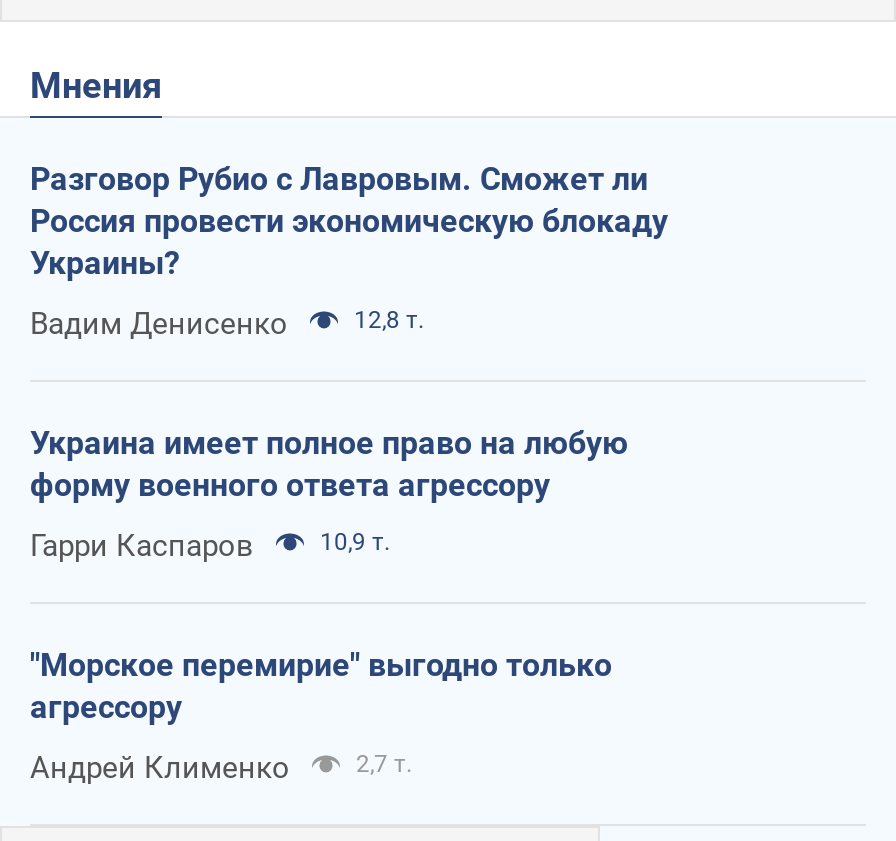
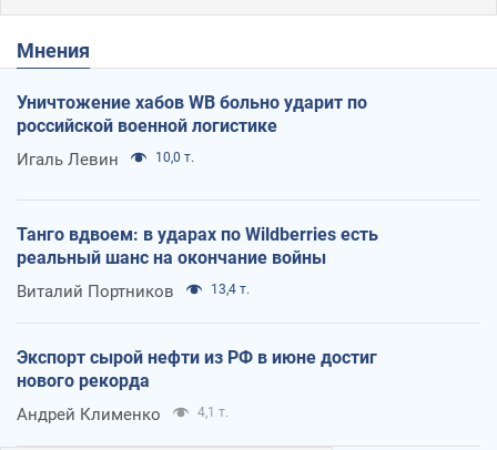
- Разговор Рубио с Лавровым. Сможет ли
- Россия провести экономическую блокаду
- Украины?
+ Уничтожение хабов WB больно ударит по
+ российской военной логистике

- Вадим Денисенко
- 12,8 т.
+ Игаль Левин
+ 10,0 т.

- Украина имеет полное право на любую
- форму военного ответа агрессору
+ Танго вдвоем: в ударах по Wildberries есть
+ реальный шанс на окончание войны

- Гарри Каспаров
- 10,9 т.
+ Виталий Портников
+ 13,4 т.

- "Морское перемирие" выгодно только
- агрессору
+ Экспорт сырой нефти из РФ в июне достиг
+ нового рекорда

- 2,7 т.
+ 4,1 т.
